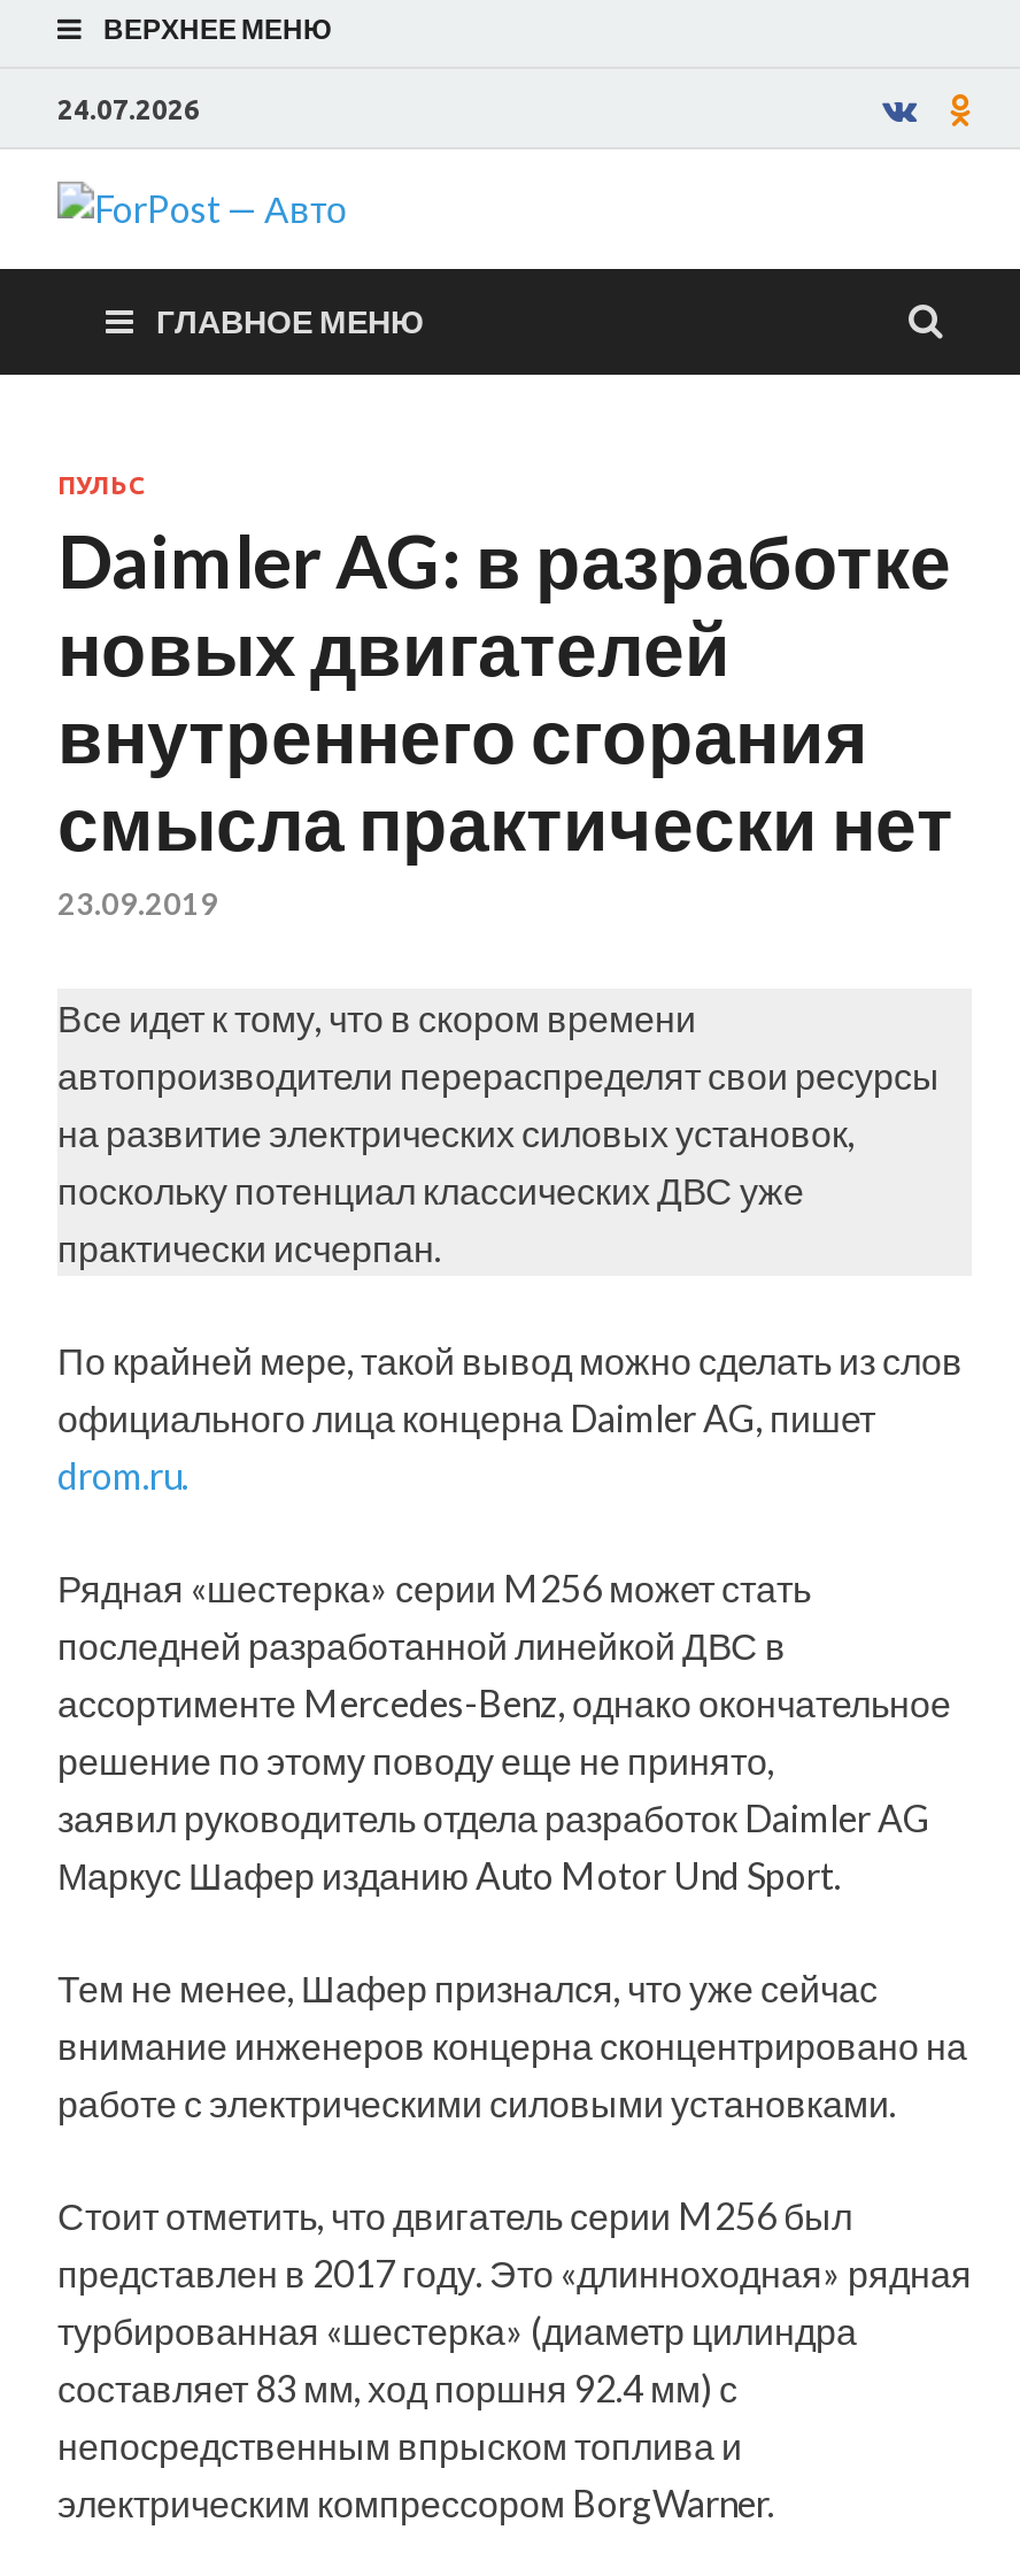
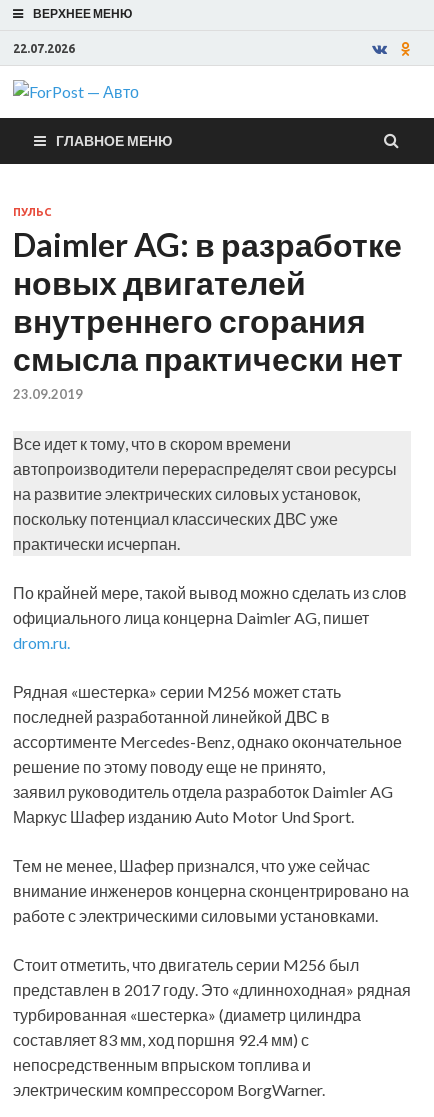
- 24.07.2026
+ 22.07.2026
